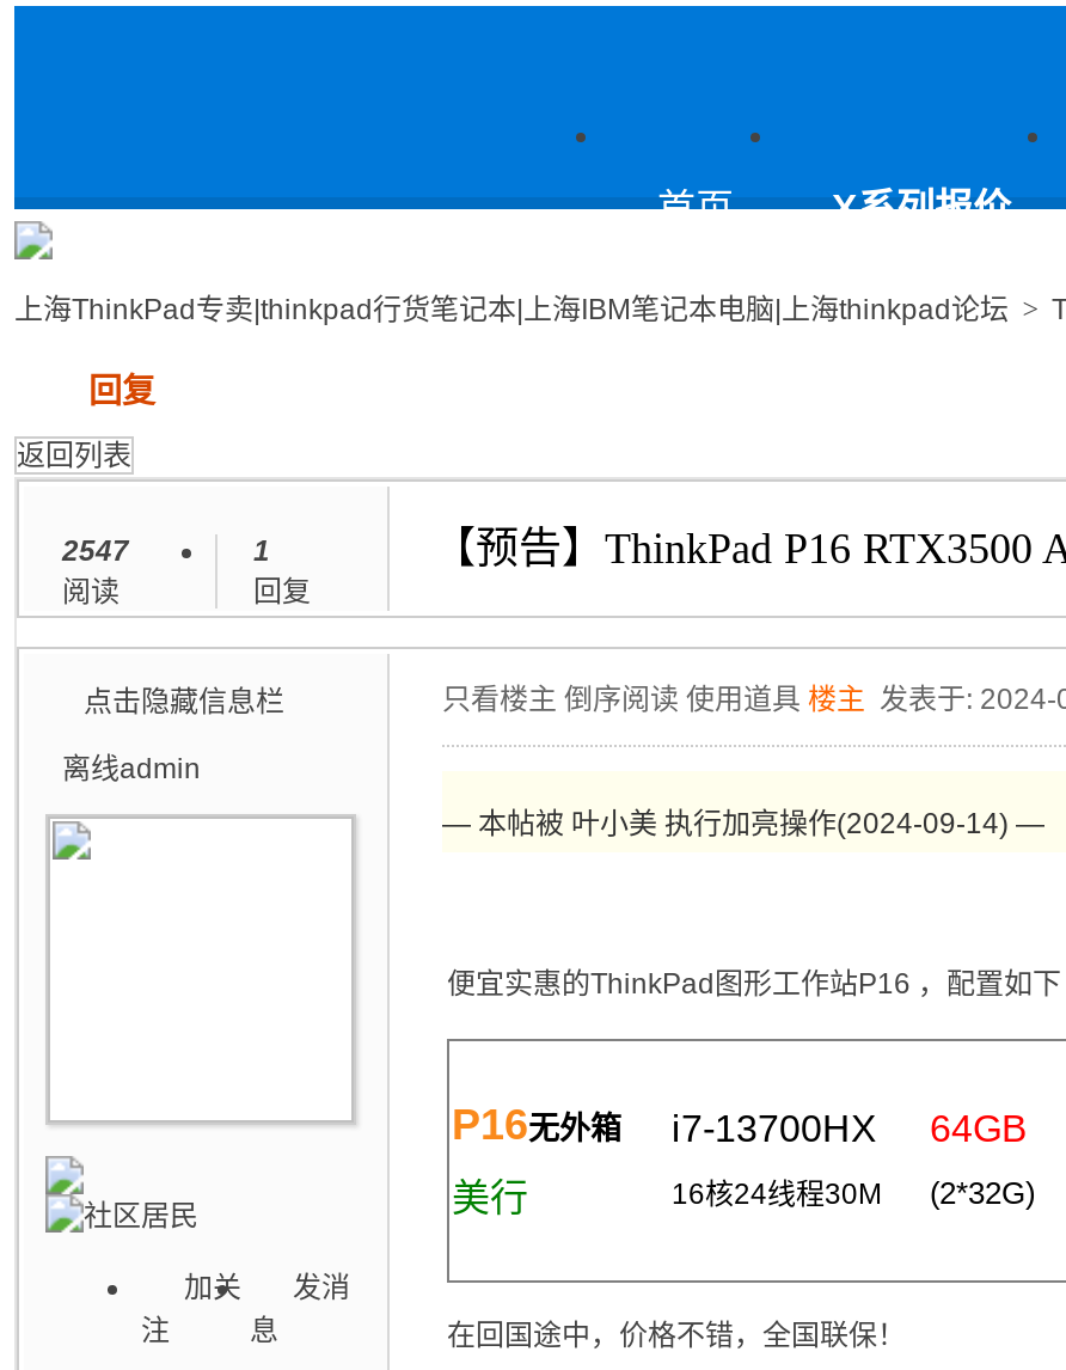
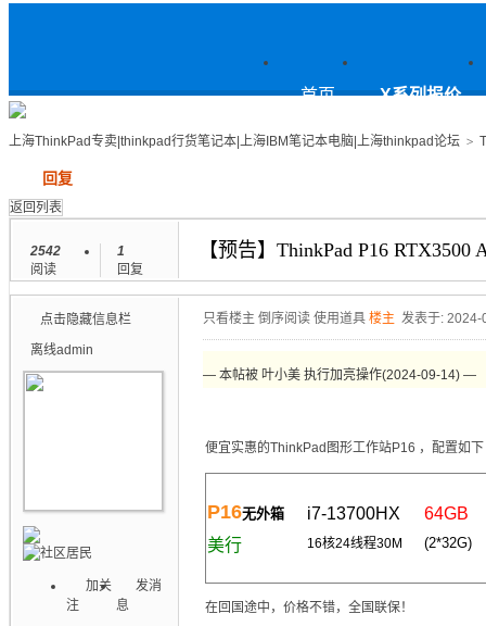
- 2547
+ 2542
